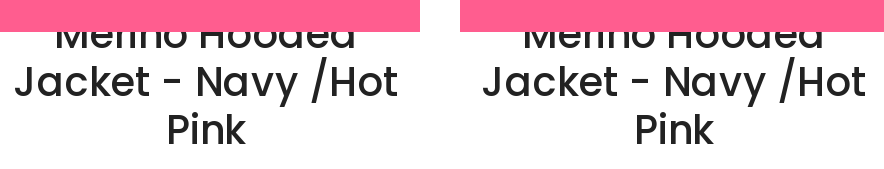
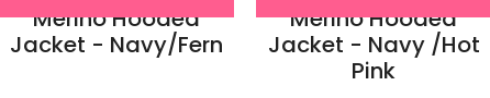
- Jacket - Navy /Hot
- Pink
+ Jacket - Navy/Fern
